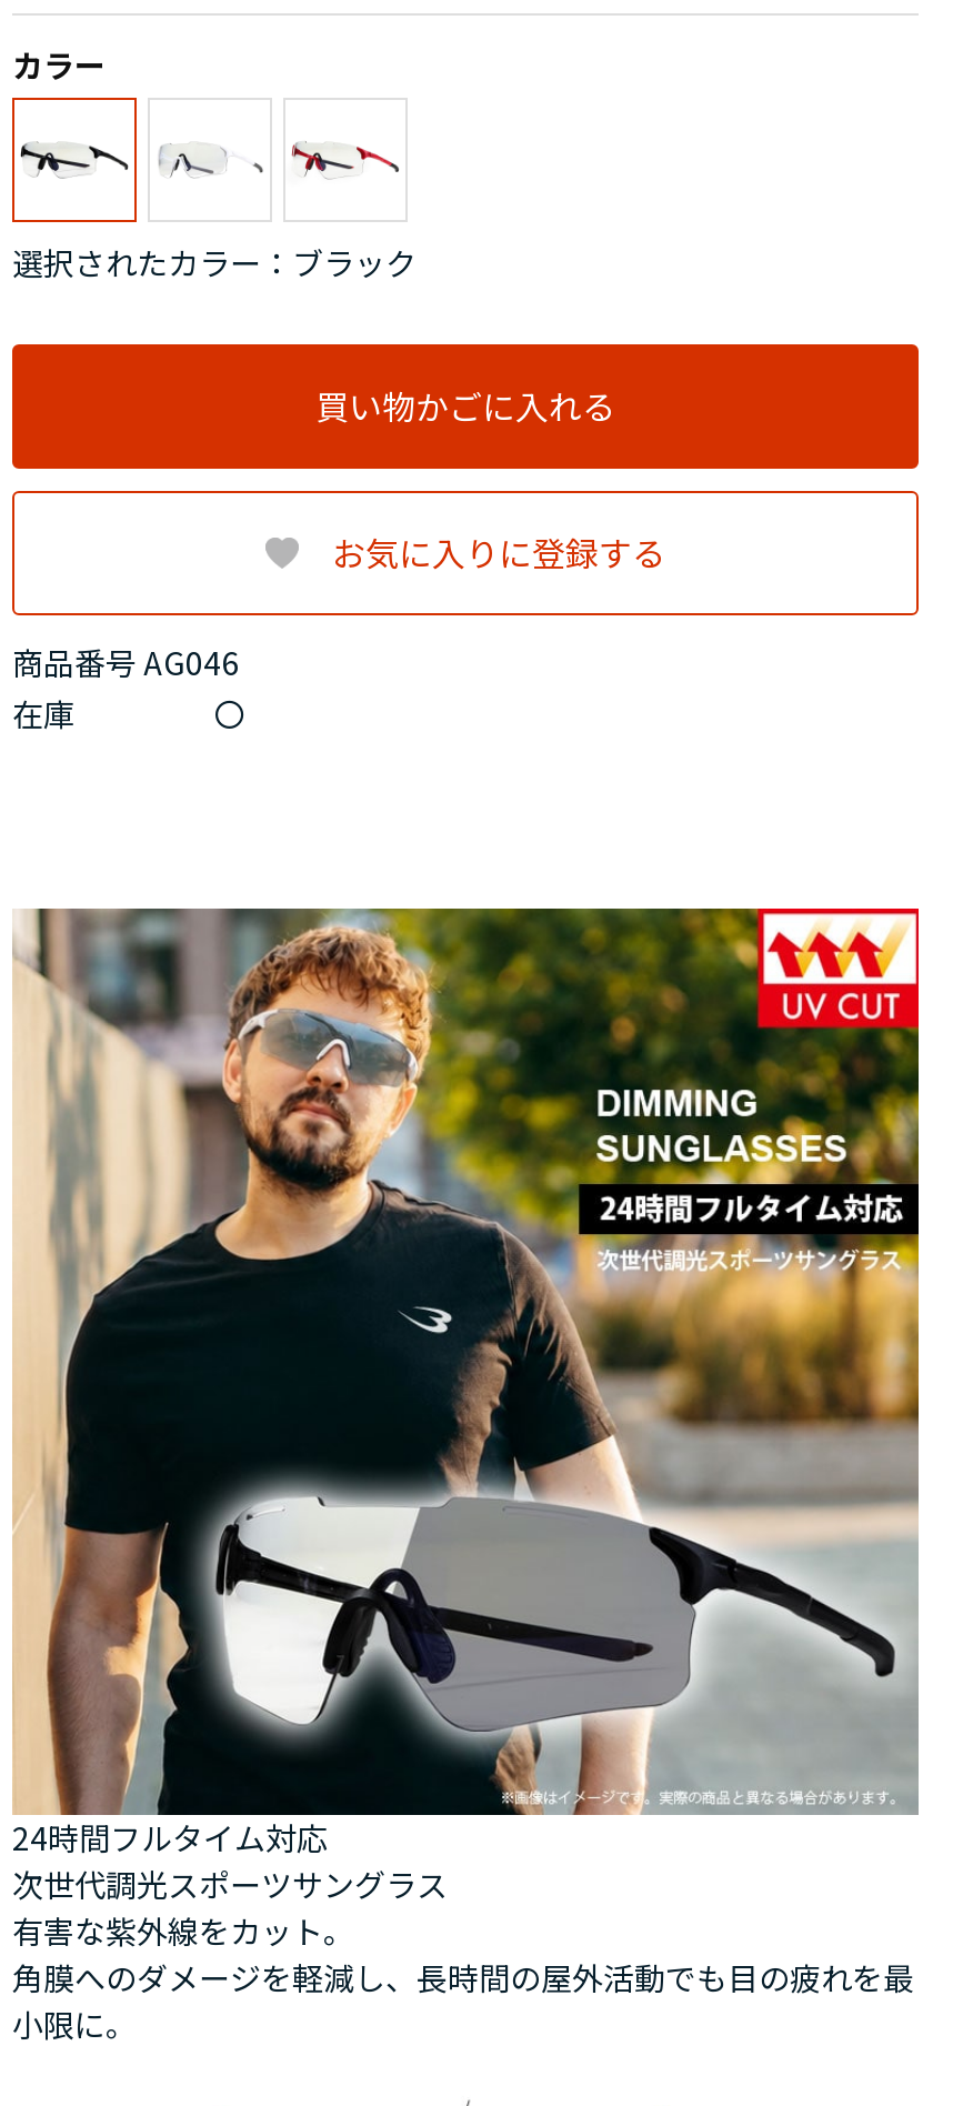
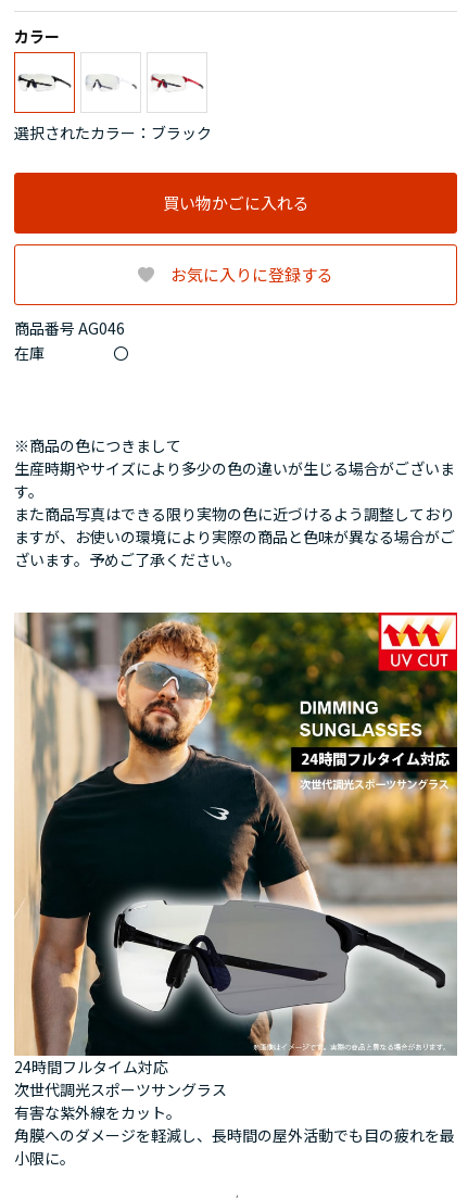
+ ※商品の色につきまして
+ 生産時期やサイズにより多少の色の違いが生じる場合がございま
+ す。
+ また商品写真はできる限り実物の色に近づけるよう調整しており
+ ますが、お使いの環境により実際の商品と色味が異なる場合がご
+ ざいます。予めご了承ください。
